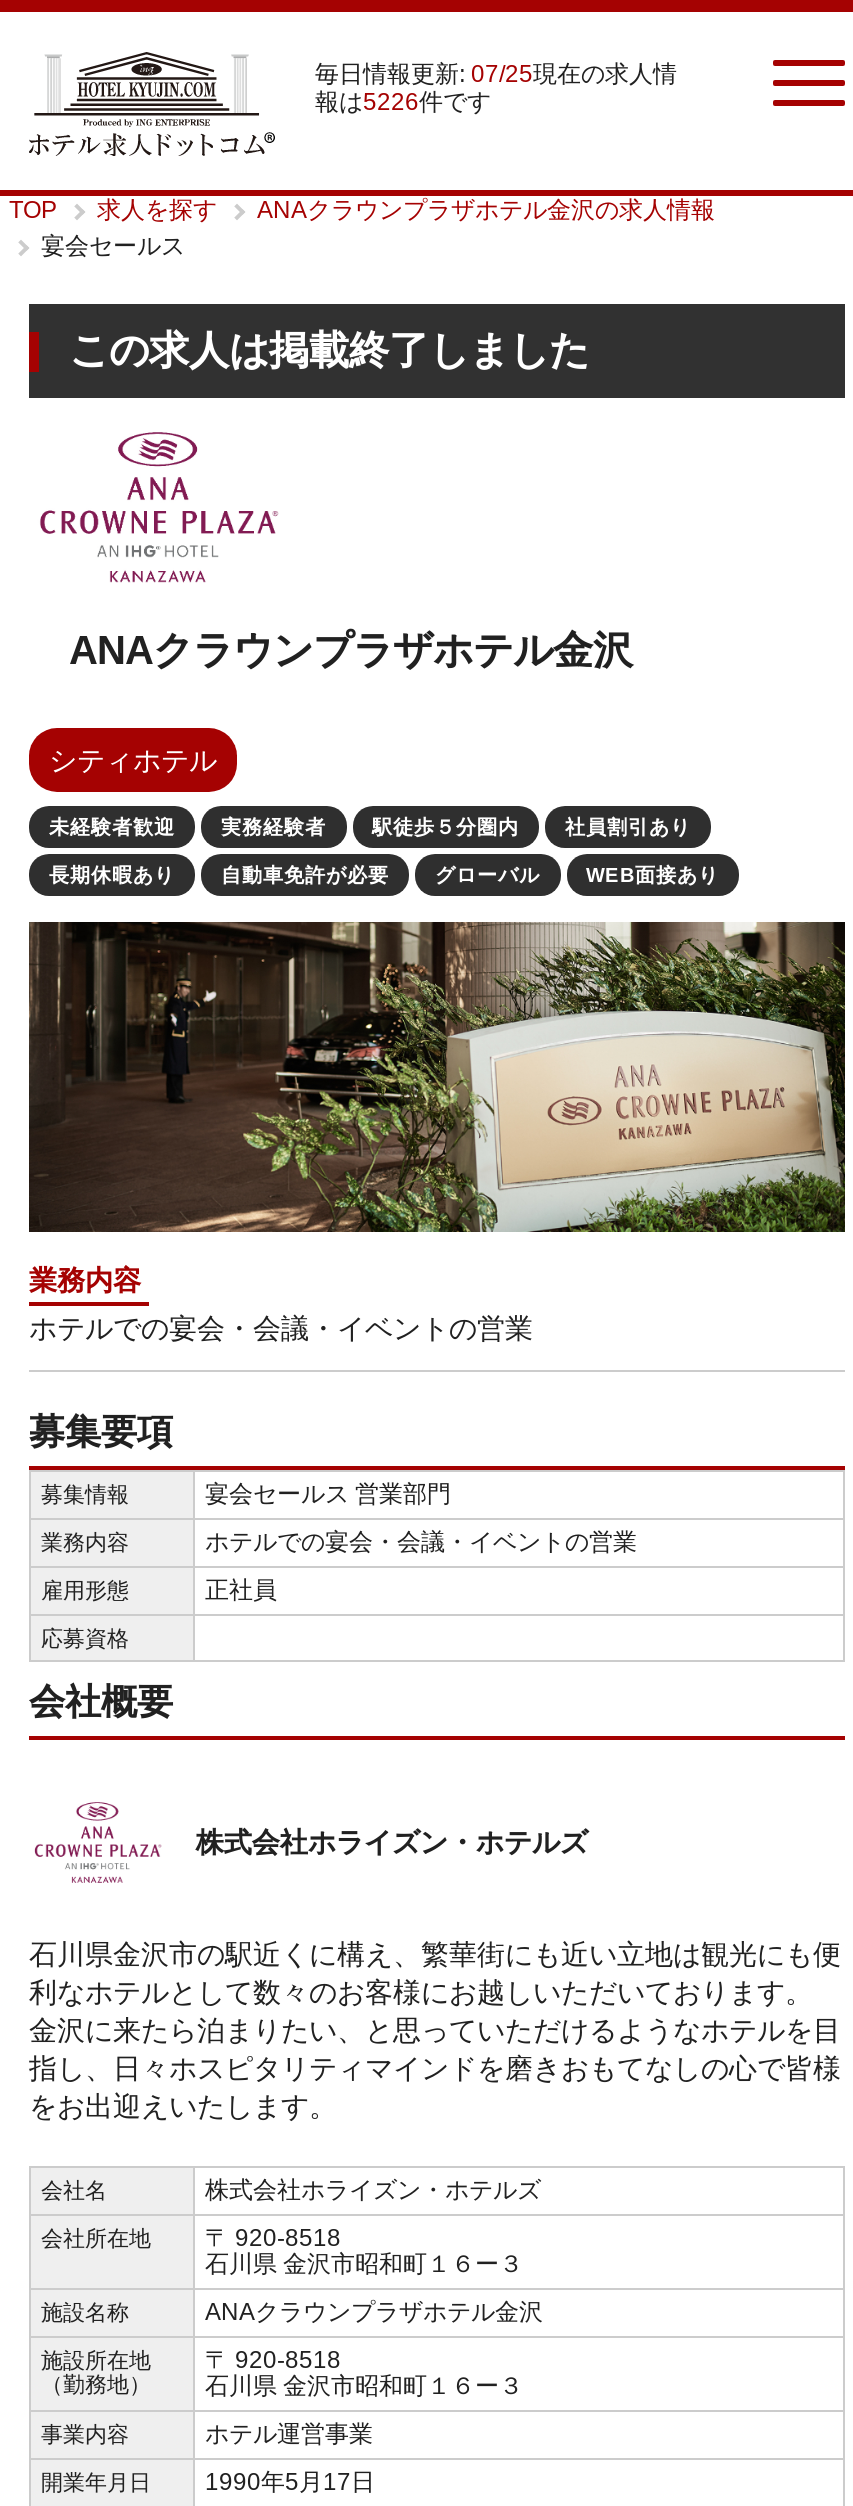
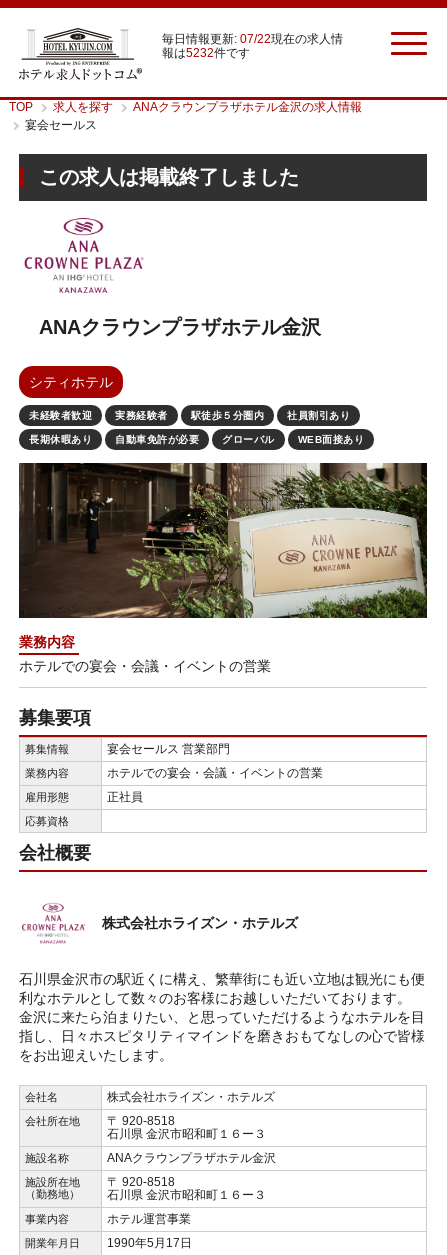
- 毎日情報更新: 07/25現在の求人情
+ 毎日情報更新: 07/22現在の求人情

- 報は5226件です
+ 報は5232件です
